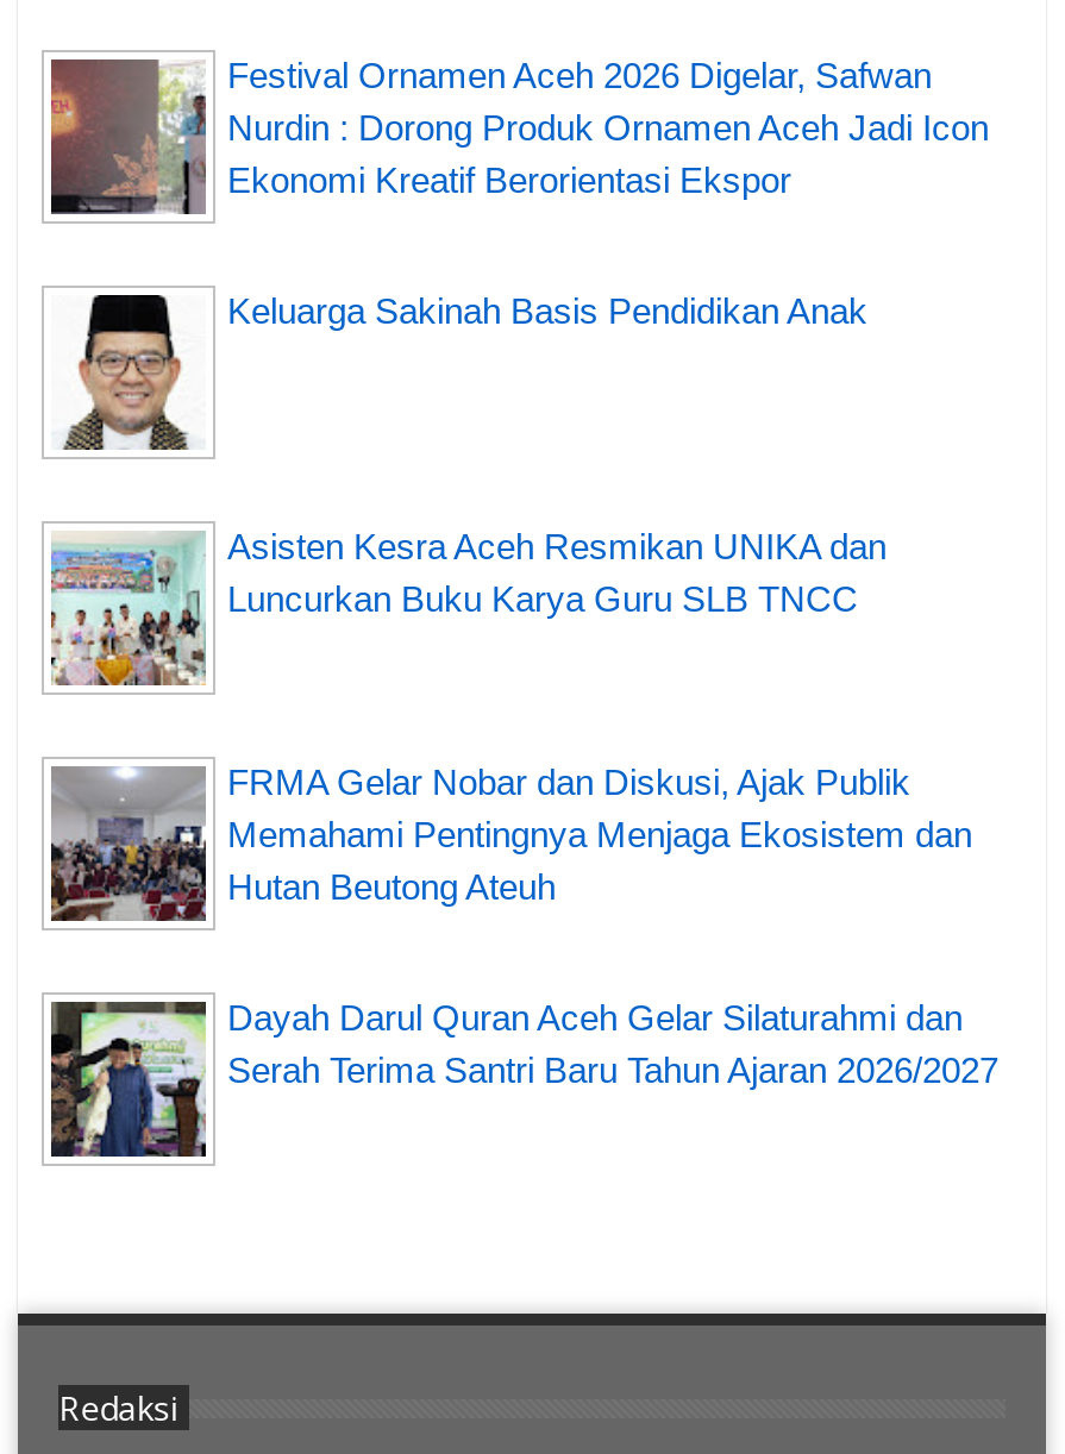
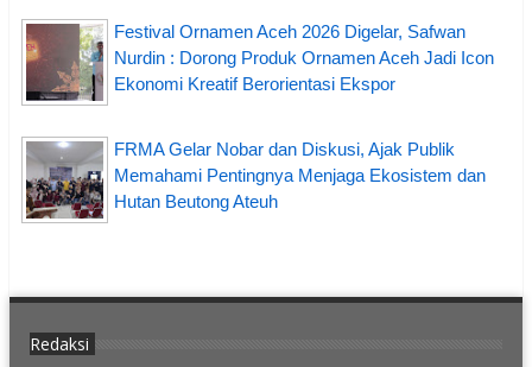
- [image]
- Keluarga Sakinah Basis Pendidikan Anak

- [image]
- Asisten Kesra Aceh Resmikan UNIKA dan
- Luncurkan Buku Karya Guru SLB TNCC

- [image]
- Dayah Darul Quran Aceh Gelar Silaturahmi dan
- Serah Terima Santri Baru Tahun Ajaran 2026/2027
